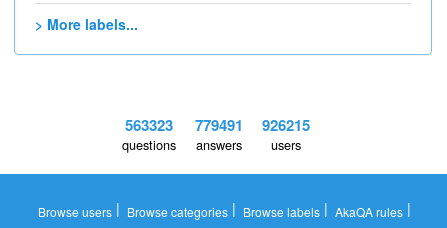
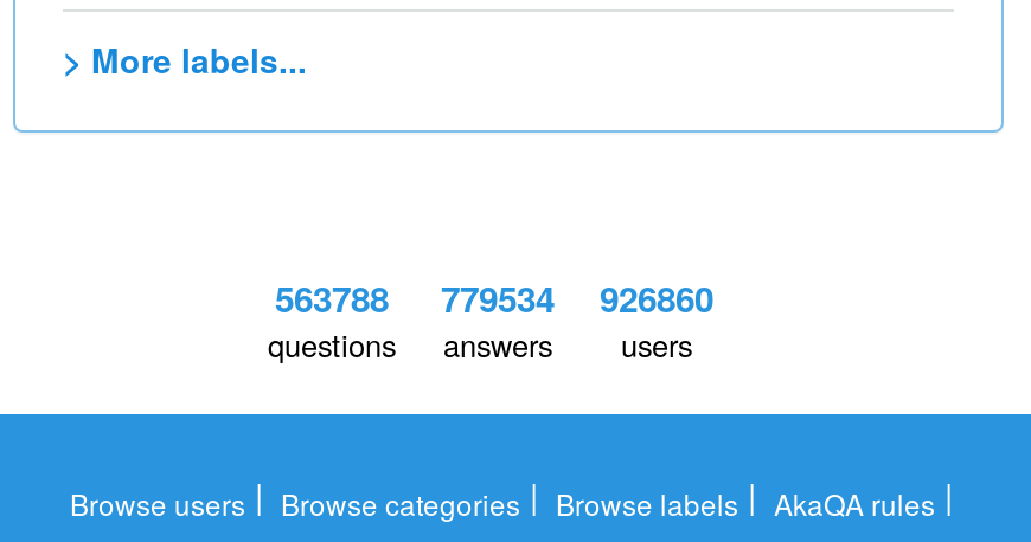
- 563323
+ 563788

- 779491
+ 779534

- 926215
+ 926860
